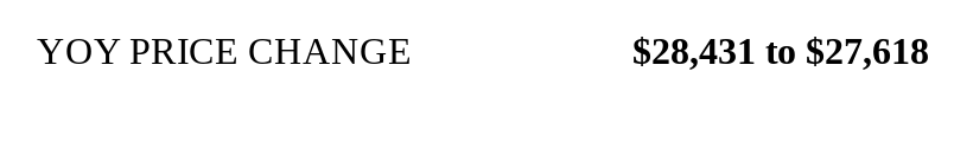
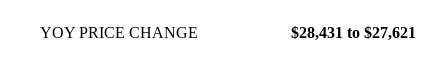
- $28,431 to $27,618
+ $28,431 to $27,621
